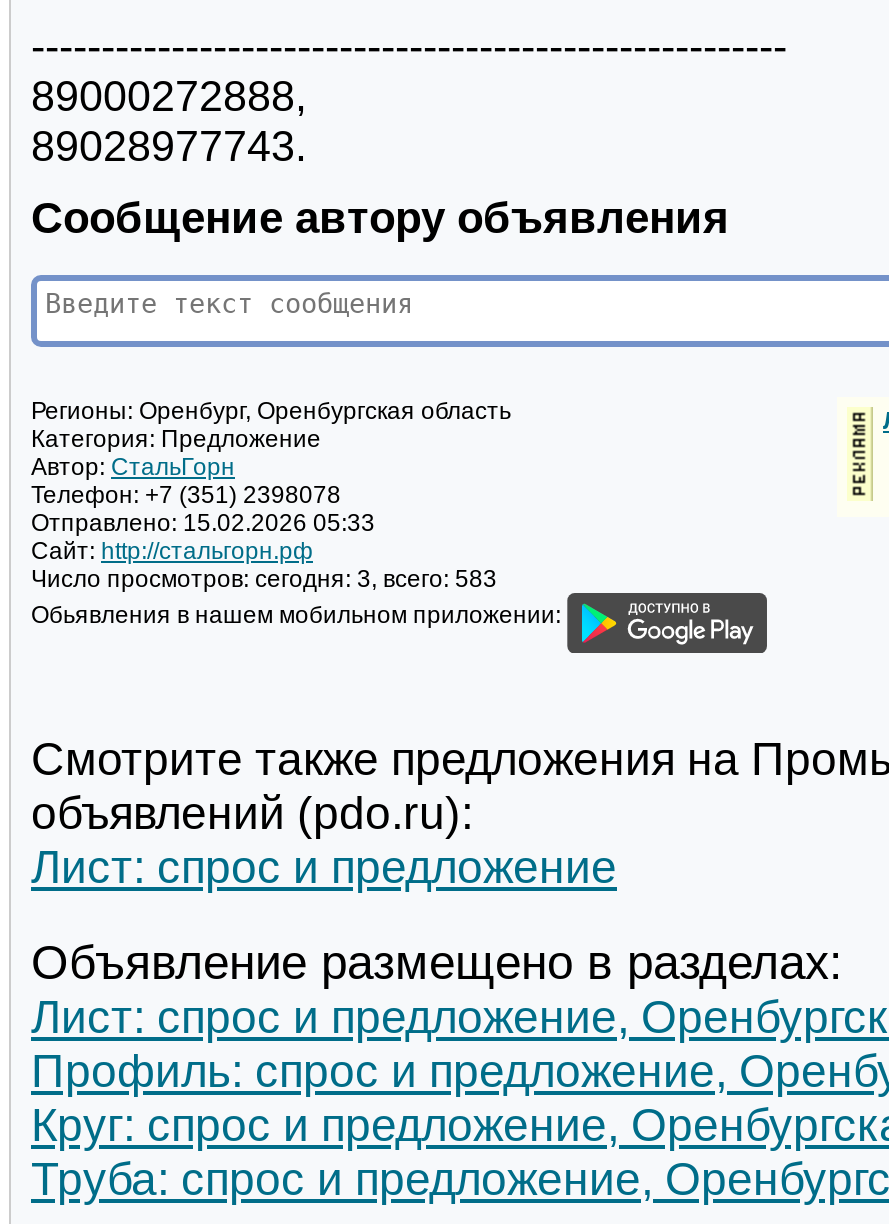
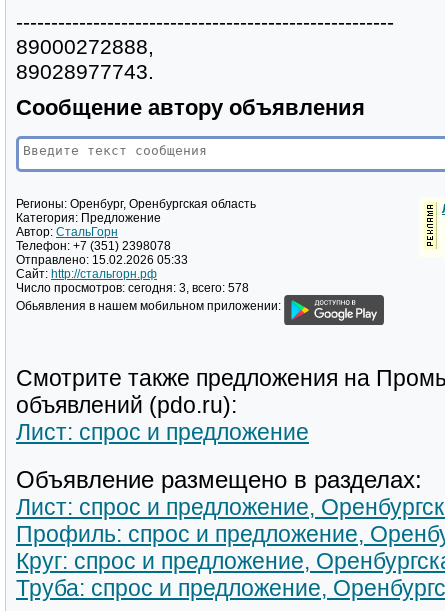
- Число просмотров: сегодня: 3, всего: 583
+ Число просмотров: сегодня: 3, всего: 578
